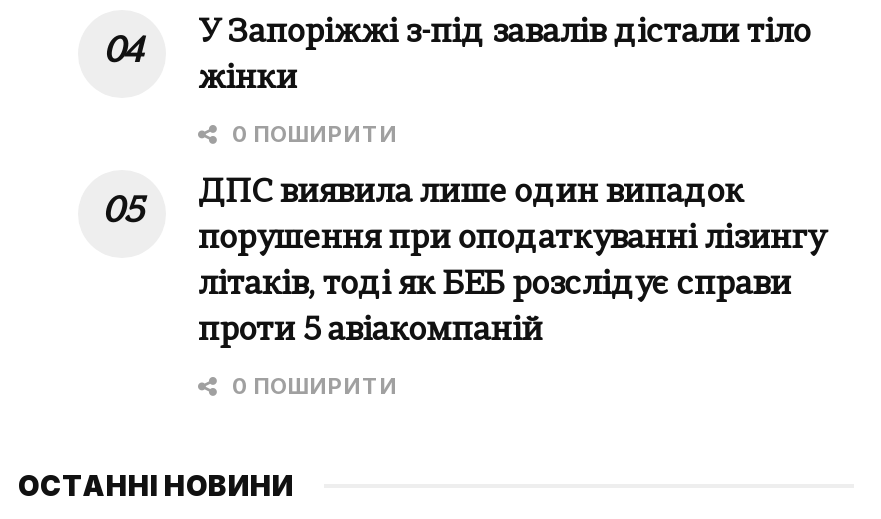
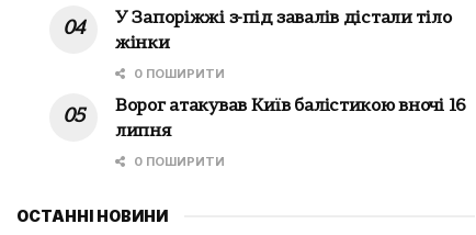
- ДПС виявила лише один випадок
- порушення при оподаткуванні лізингу
- літаків, тоді як БЕБ розслідує справи
- проти 5 авіакомпаній
+ Ворог атакував Київ балістикою вночі 16
+ липня
